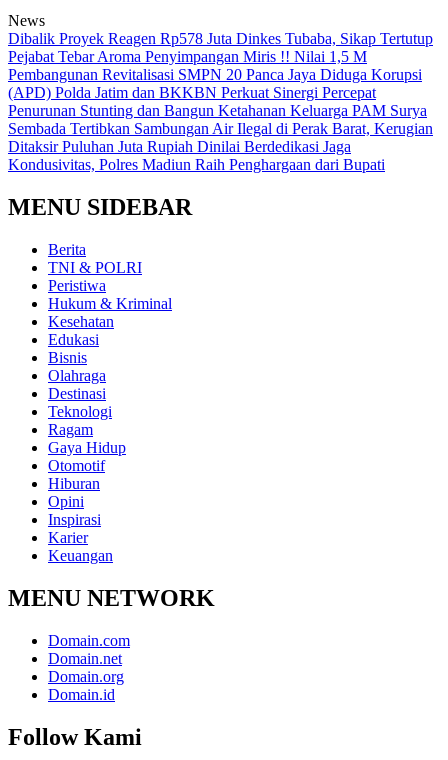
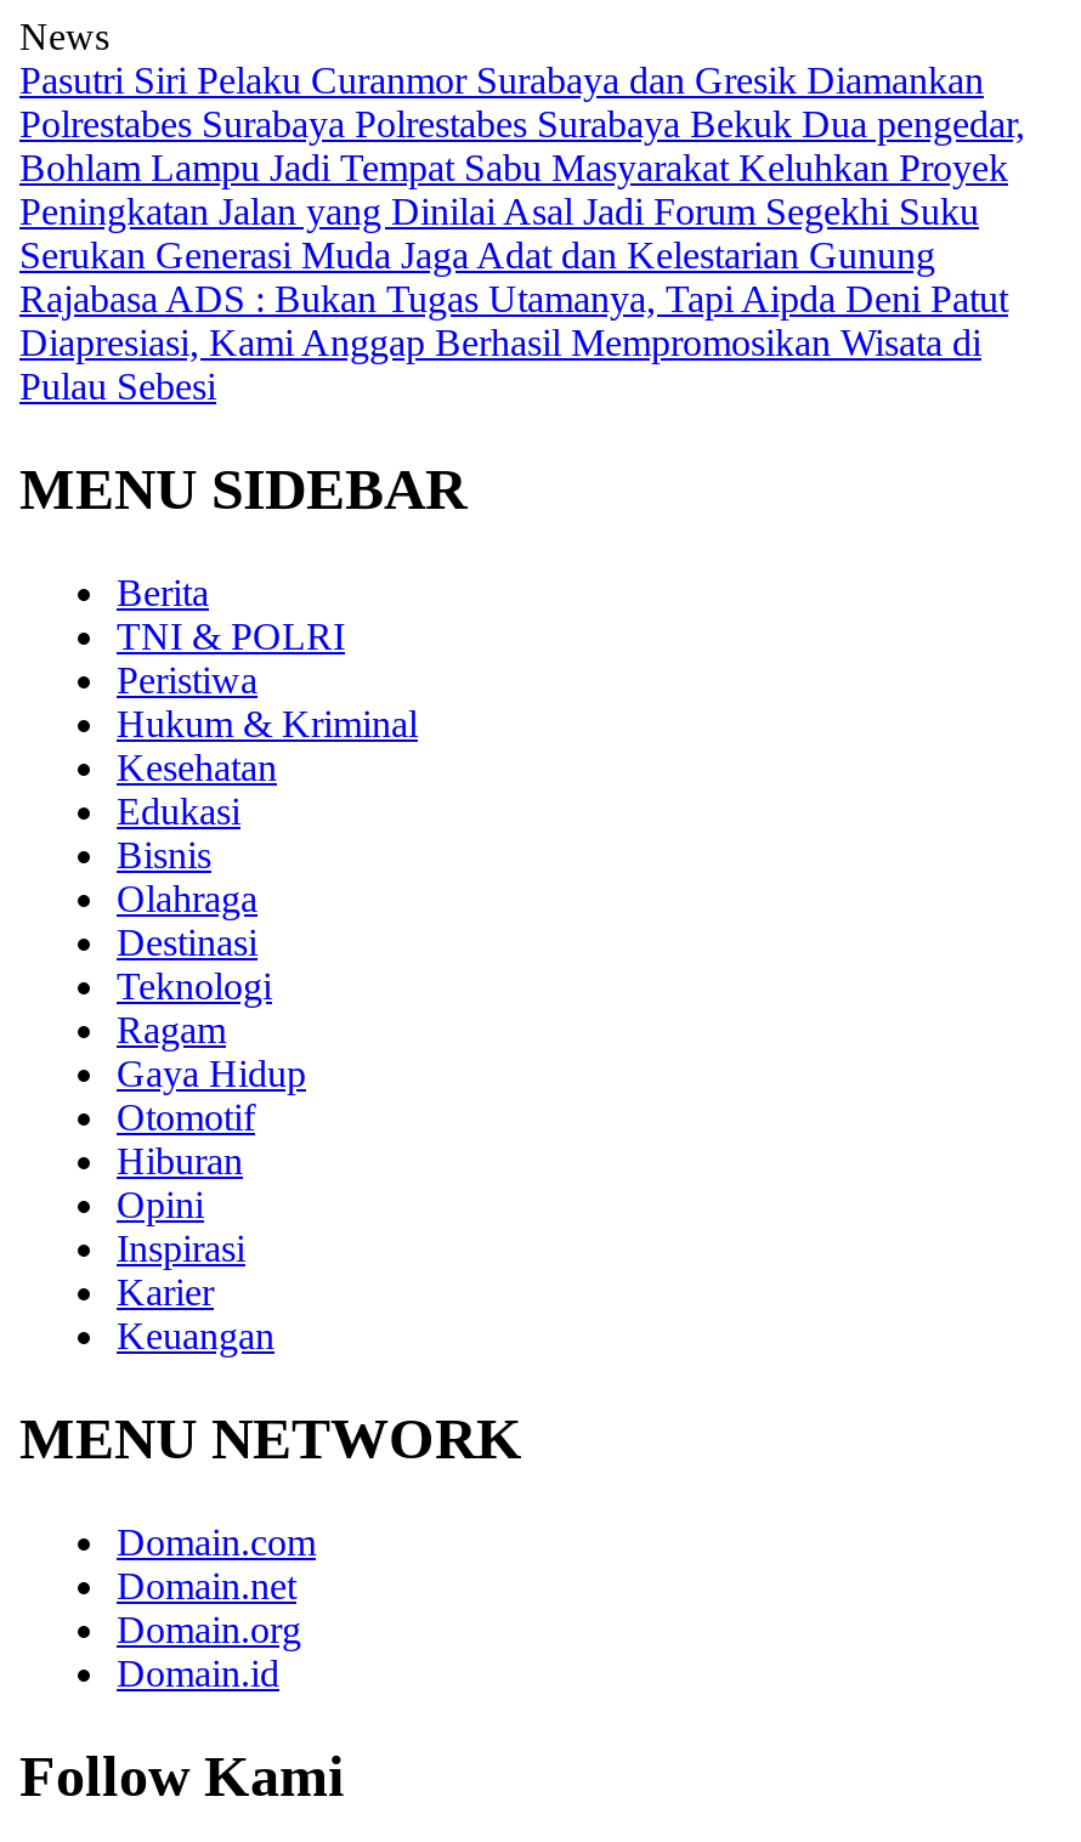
- Dibalik Proyek Reagen Rp578 Juta Dinkes Tubaba, Sikap Tertutup
- Pejabat Tebar Aroma Penyimpangan Miris !! Nilai 1,5 M
- Pembangunan Revitalisasi SMPN 20 Panca Jaya Diduga Korupsi
- (APD) Polda Jatim dan BKKBN Perkuat Sinergi Percepat
- Penurunan Stunting dan Bangun Ketahanan Keluarga PAM Surya
- Sembada Tertibkan Sambungan Air Ilegal di Perak Barat, Kerugian
- Ditaksir Puluhan Juta Rupiah Dinilai Berdedikasi Jaga
- Kondusivitas, Polres Madiun Raih Penghargaan dari Bupati
+ Pasutri Siri Pelaku Curanmor Surabaya dan Gresik Diamankan
+ Polrestabes Surabaya Polrestabes Surabaya Bekuk Dua pengedar,
+ Bohlam Lampu Jadi Tempat Sabu Masyarakat Keluhkan Proyek
+ Peningkatan Jalan yang Dinilai Asal Jadi Forum Segekhi Suku
+ Serukan Generasi Muda Jaga Adat dan Kelestarian Gunung
+ Rajabasa ADS : Bukan Tugas Utamanya, Tapi Aipda Deni Patut
+ Diapresiasi, Kami Anggap Berhasil Mempromosikan Wisata di
+ Pulau Sebesi
